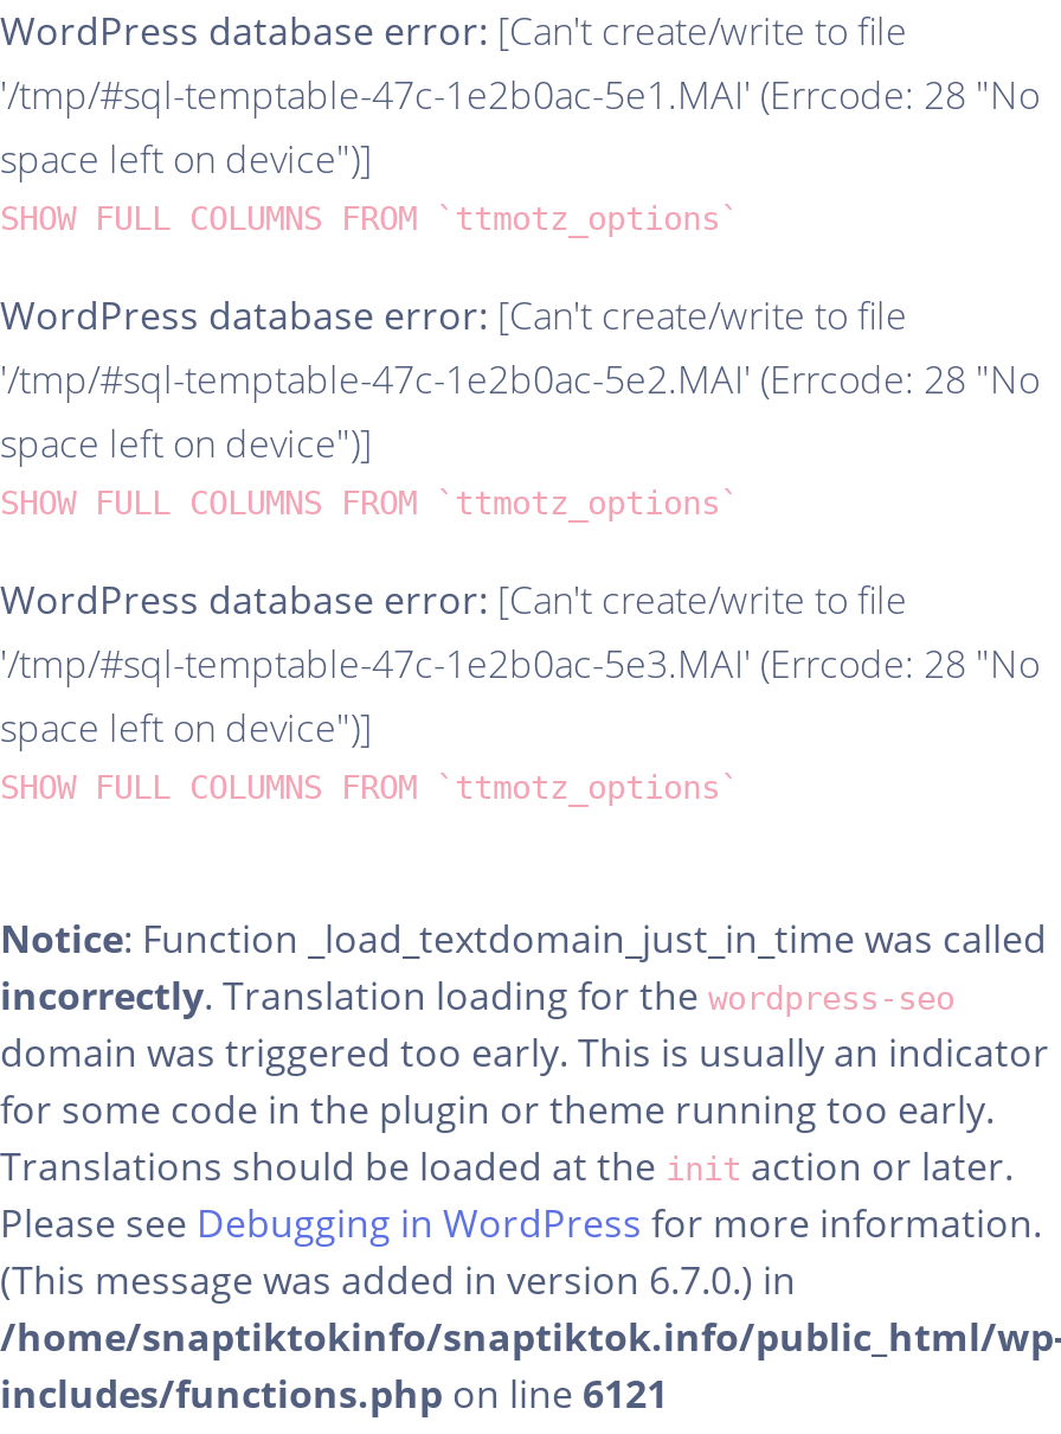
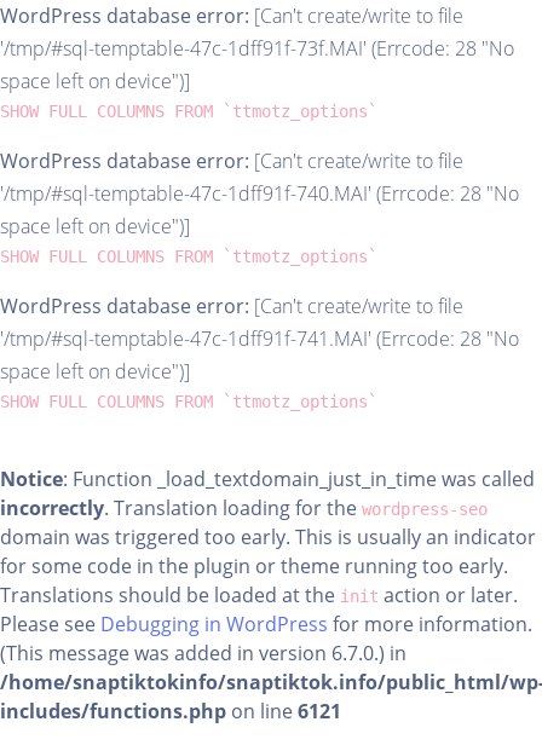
- '/tmp/#sql-temptable-47c-1e2b0ac-5e1.MAI' (Errcode: 28 "No
+ '/tmp/#sql-temptable-47c-1dff91f-73f.MAI' (Errcode: 28 "No

- '/tmp/#sql-temptable-47c-1e2b0ac-5e2.MAI' (Errcode: 28 "No
+ '/tmp/#sql-temptable-47c-1dff91f-740.MAI' (Errcode: 28 "No

- '/tmp/#sql-temptable-47c-1e2b0ac-5e3.MAI' (Errcode: 28 "No
+ '/tmp/#sql-temptable-47c-1dff91f-741.MAI' (Errcode: 28 "No
